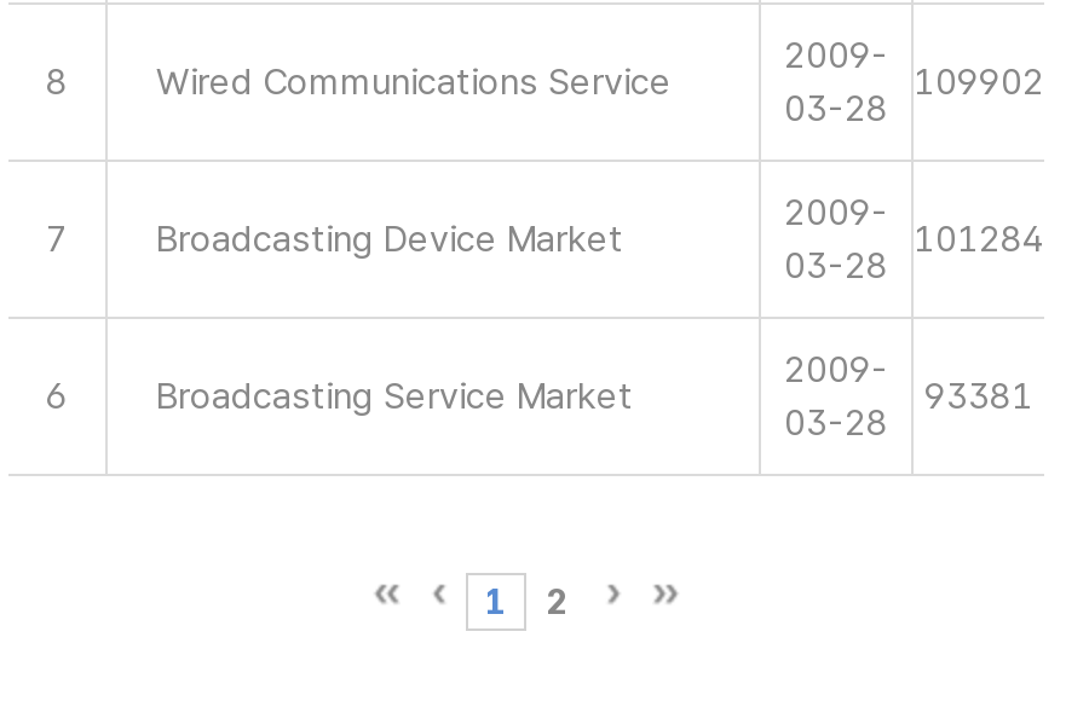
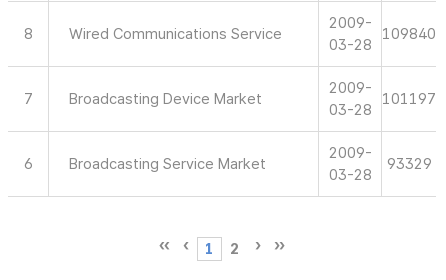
- 109902
+ 109840

- 101284
+ 101197

- 93381
+ 93329
